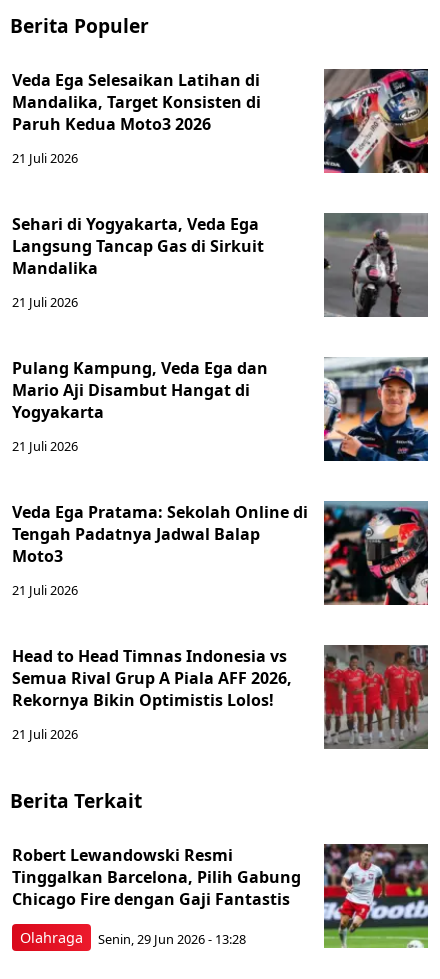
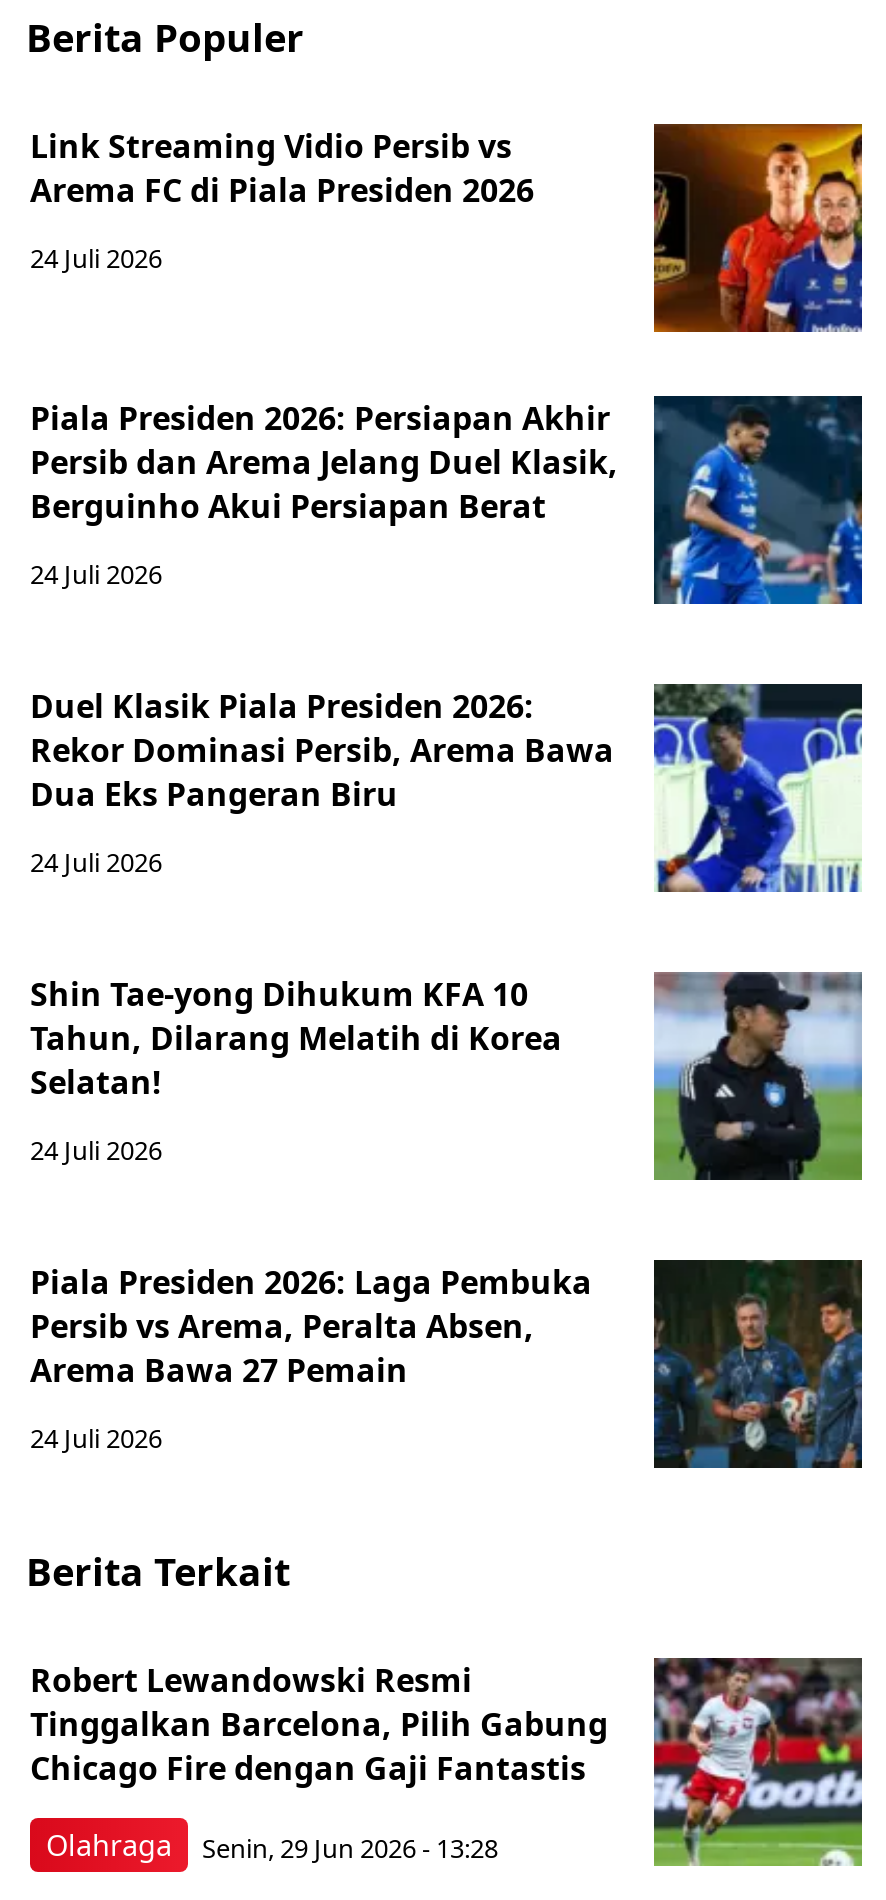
- Veda Ega Selesaikan Latihan di
- Mandalika, Target Konsisten di
- Paruh Kedua Moto3 2026
+ Link Streaming Vidio Persib vs
+ Arema FC di Piala Presiden 2026

- [image]
+ [image]

- 21 Juli 2026
+ 24 Juli 2026

- Sehari di Yogyakarta, Veda Ega
- Langsung Tancap Gas di Sirkuit
- Mandalika
+ Piala Presiden 2026: Persiapan Akhir
+ Persib dan Arema Jelang Duel Klasik,
+ Berguinho Akui Persiapan Berat

- [image]
+ [image]

- 21 Juli 2026
+ 24 Juli 2026

- Pulang Kampung, Veda Ega dan
- Mario Aji Disambut Hangat di
- Yogyakarta
+ Duel Klasik Piala Presiden 2026:
+ Rekor Dominasi Persib, Arema Bawa
+ Dua Eks Pangeran Biru

- [image]
+ [image]

- 21 Juli 2026
+ 24 Juli 2026

- Veda Ega Pratama: Sekolah Online di
- Tengah Padatnya Jadwal Balap
- Moto3
+ Shin Tae-yong Dihukum KFA 10
+ Tahun, Dilarang Melatih di Korea
+ Selatan!

- [image]
+ [image]

- 21 Juli 2026
+ 24 Juli 2026

- [image]
- Head to Head Timnas Indonesia vs
- Semua Rival Grup A Piala AFF 2026,
- Rekornya Bikin Optimistis Lolos!
+ [image]
+ Piala Presiden 2026: Laga Pembuka
+ Persib vs Arema, Peralta Absen,
+ Arema Bawa 27 Pemain

- 21 Juli 2026
+ 24 Juli 2026
